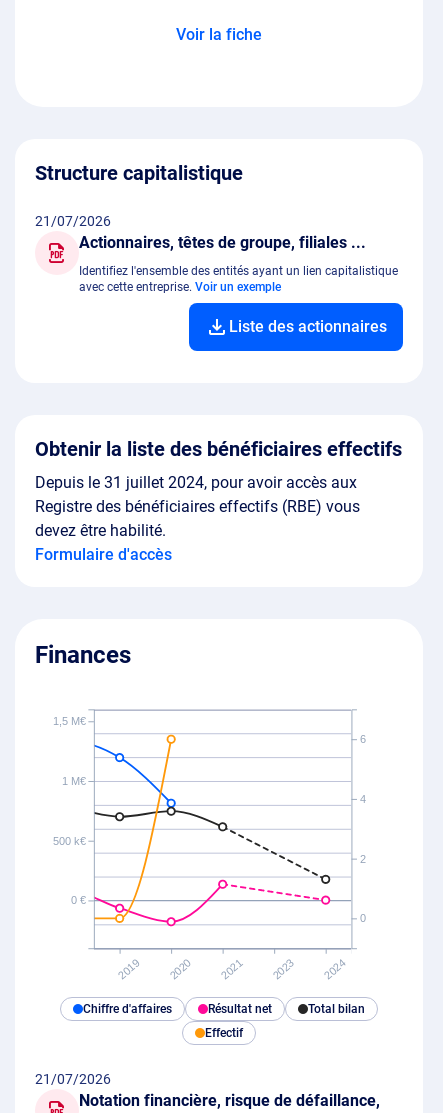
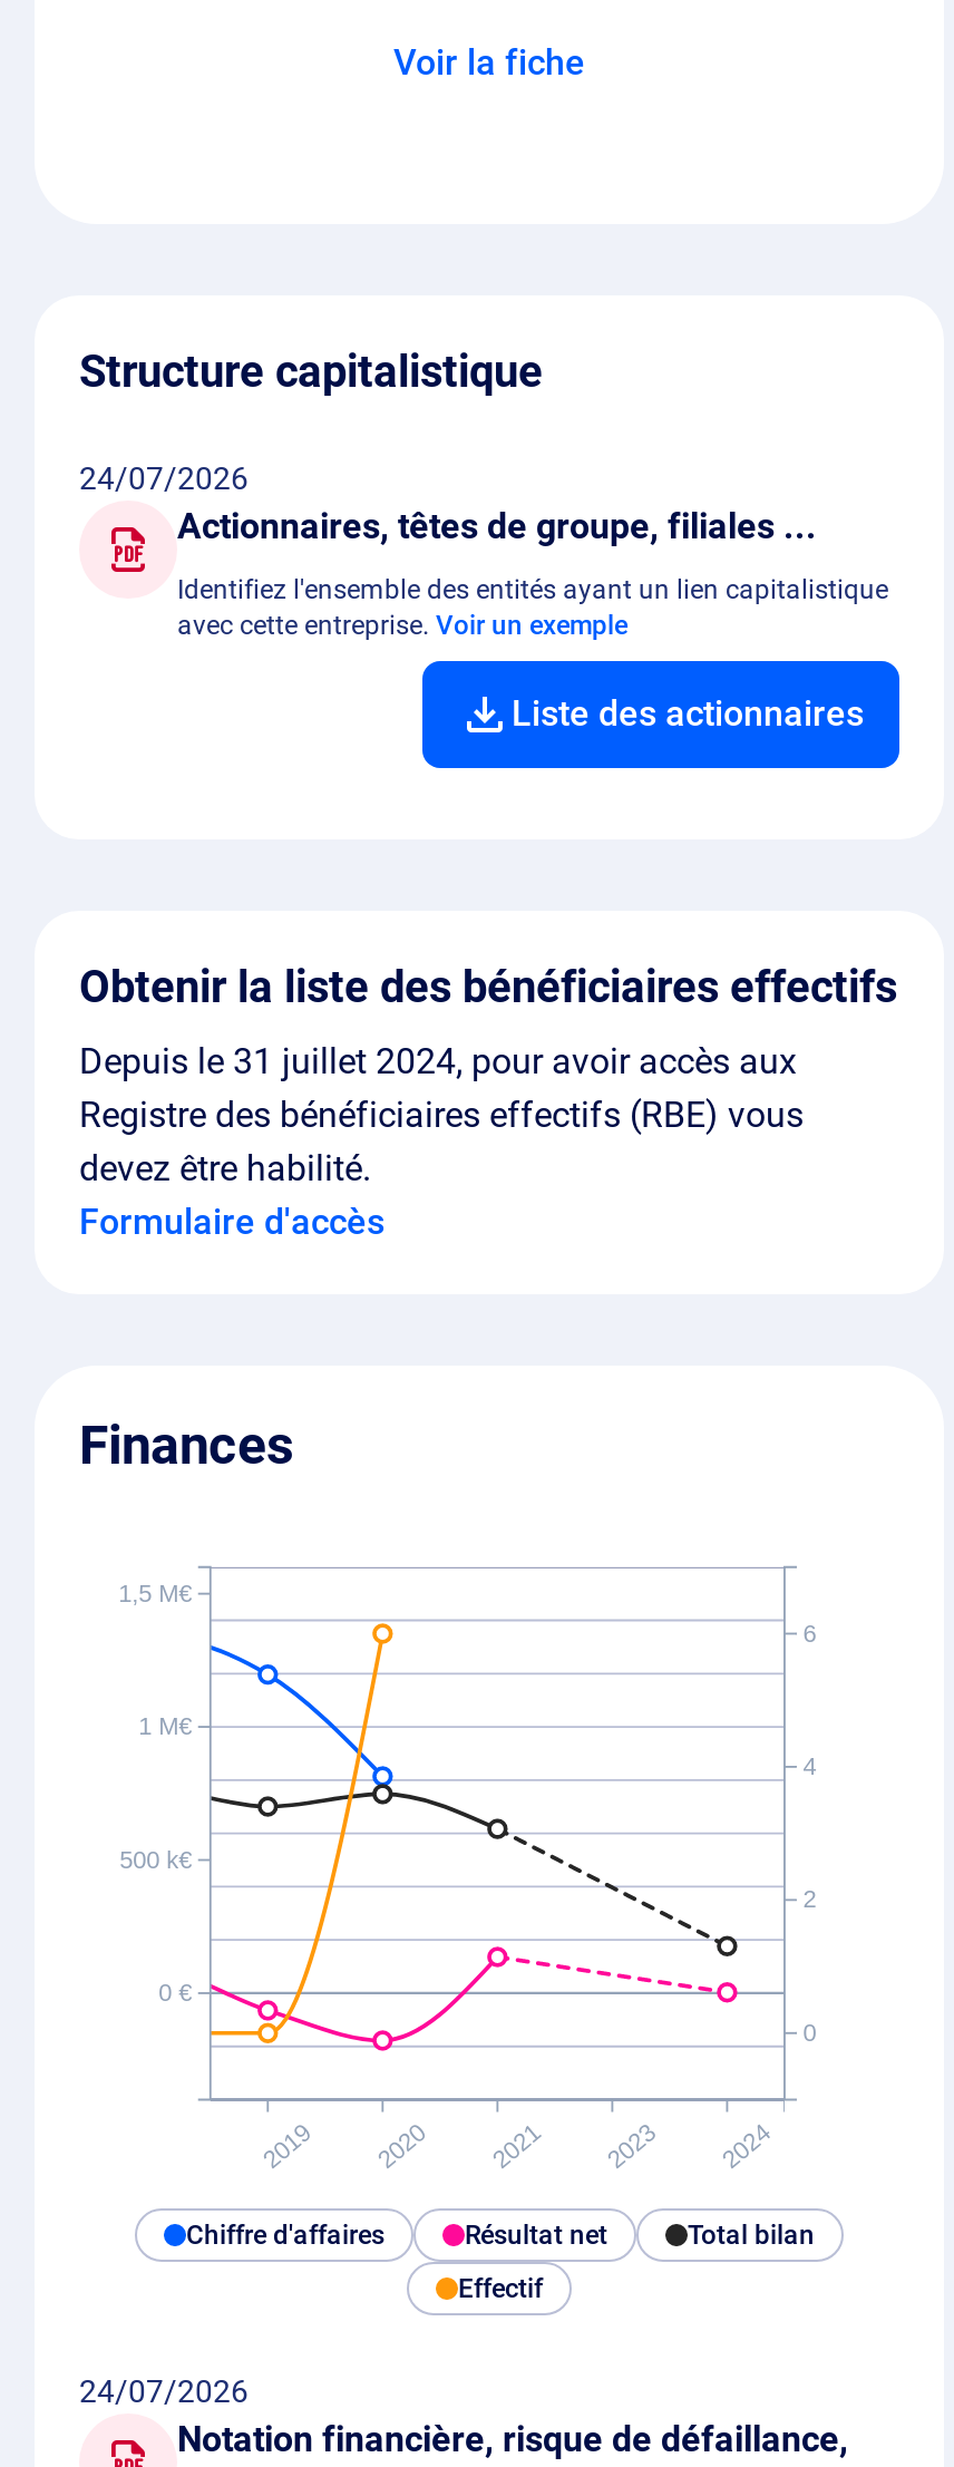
- 21/07/2026
+ 24/07/2026

- 21/07/2026
+ 24/07/2026
